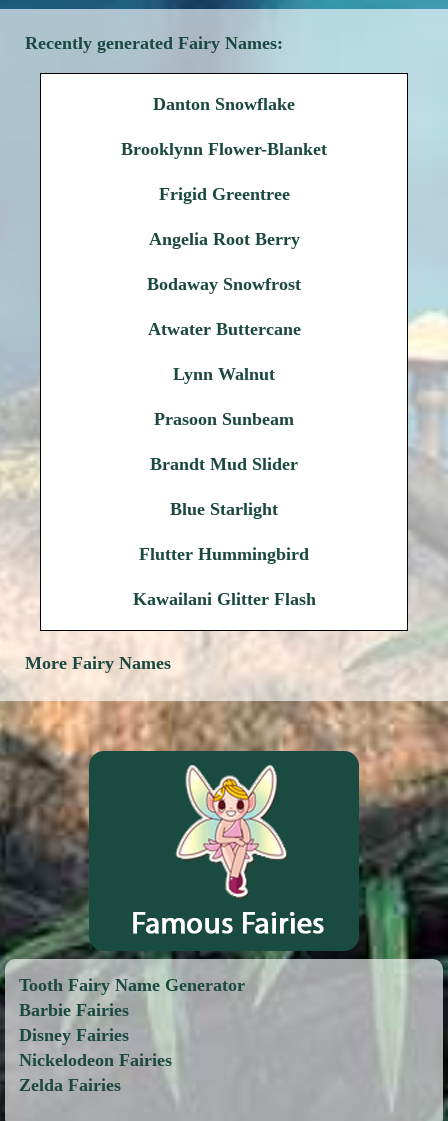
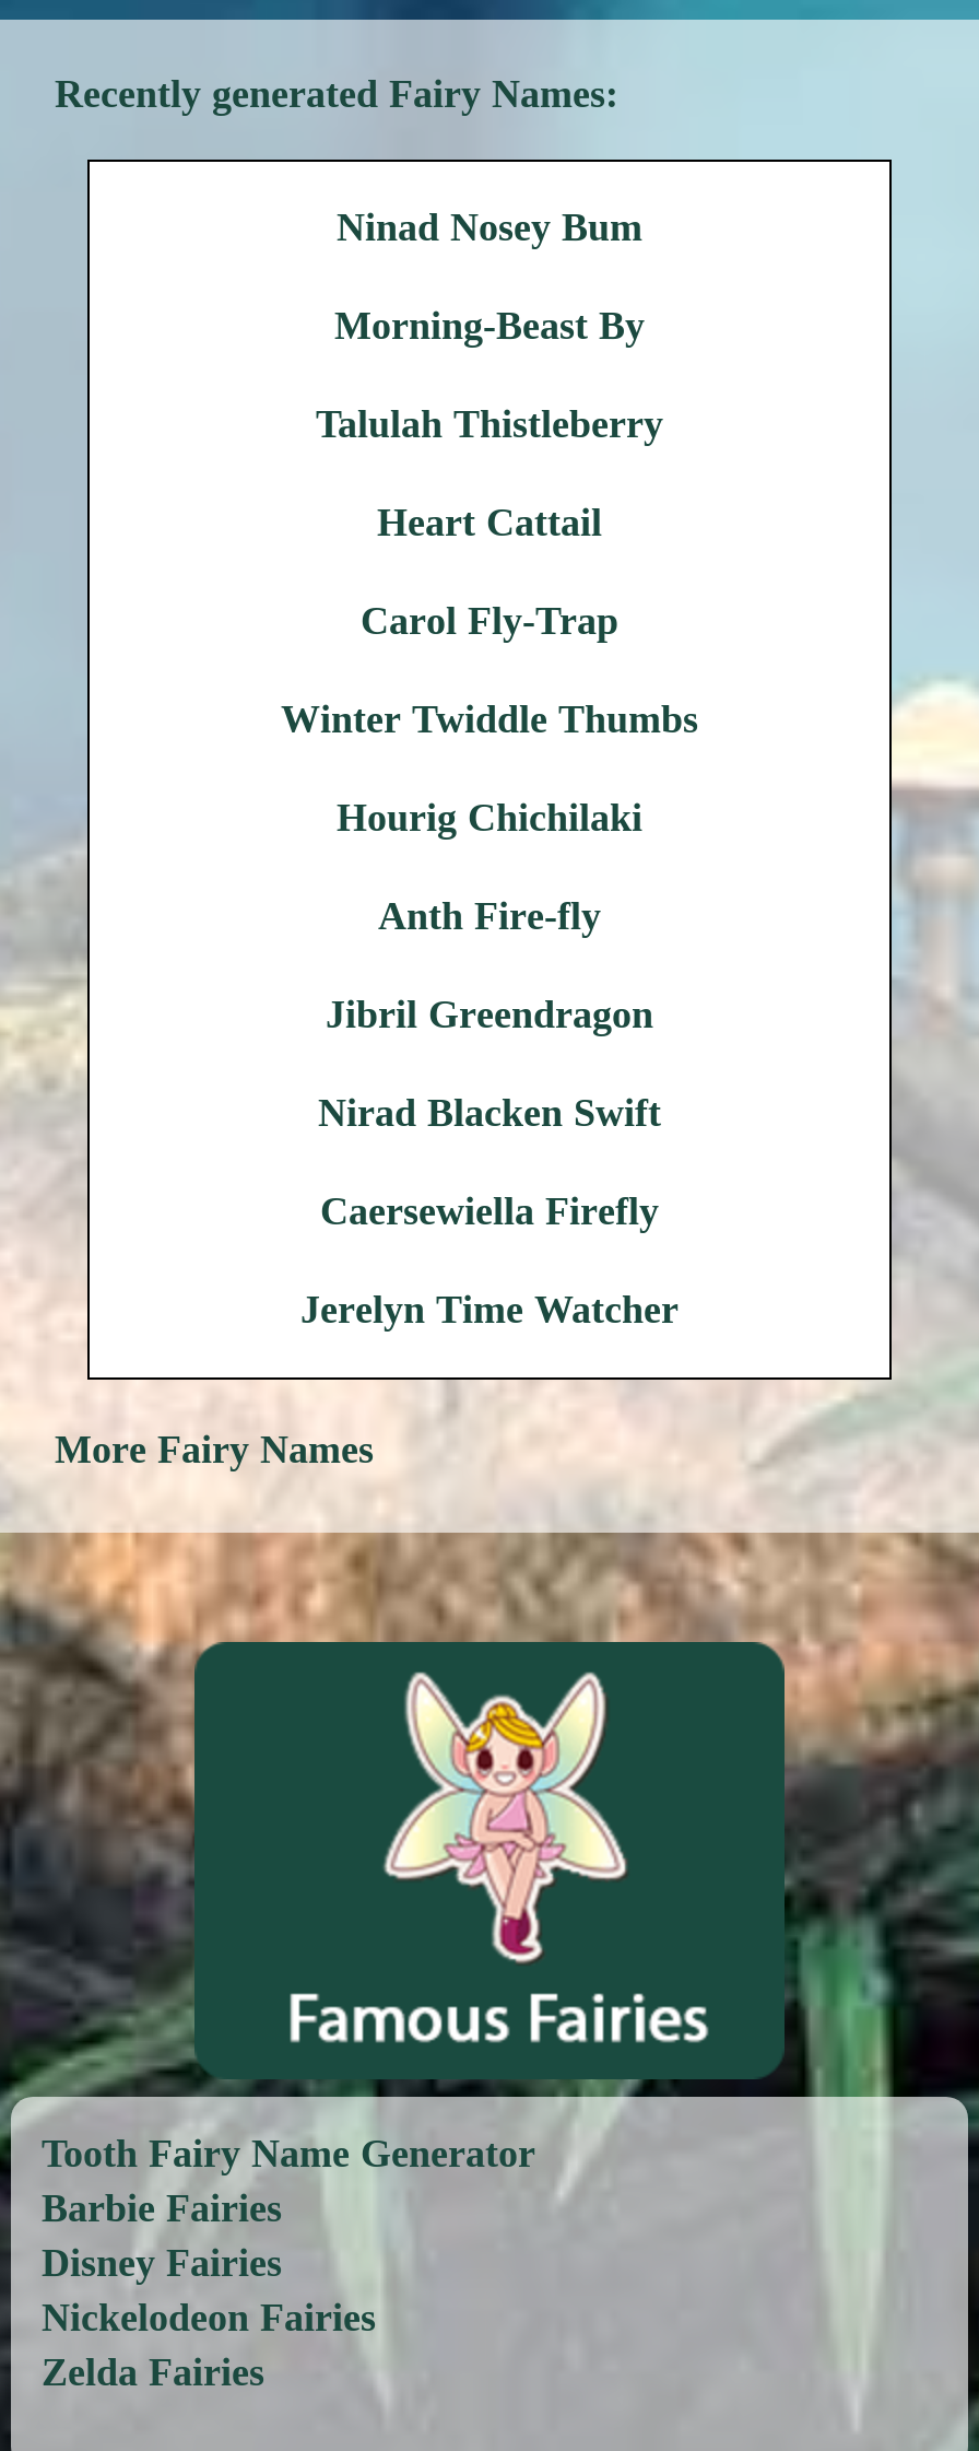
- Danton Snowflake
+ Ninad Nosey Bum

- Brooklynn Flower-Blanket
+ Morning-Beast By

- Frigid Greentree
+ Talulah Thistleberry

- Angelia Root Berry
+ Heart Cattail

- Bodaway Snowfrost
+ Carol Fly-Trap

- Atwater Buttercane
+ Winter Twiddle Thumbs

- Lynn Walnut
+ Hourig Chichilaki

- Prasoon Sunbeam
+ Anth Fire-fly

- Brandt Mud Slider
+ Jibril Greendragon

- Blue Starlight
+ Nirad Blacken Swift

- Flutter Hummingbird
+ Caersewiella Firefly

- Kawailani Glitter Flash
+ Jerelyn Time Watcher
